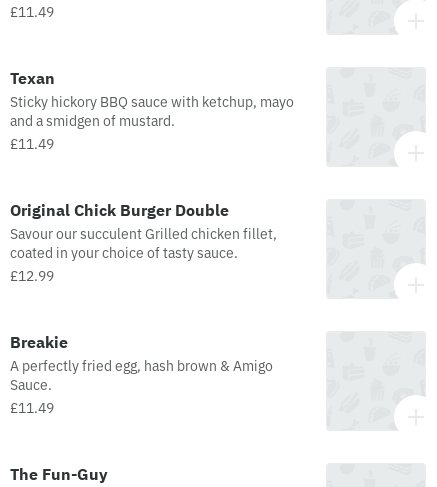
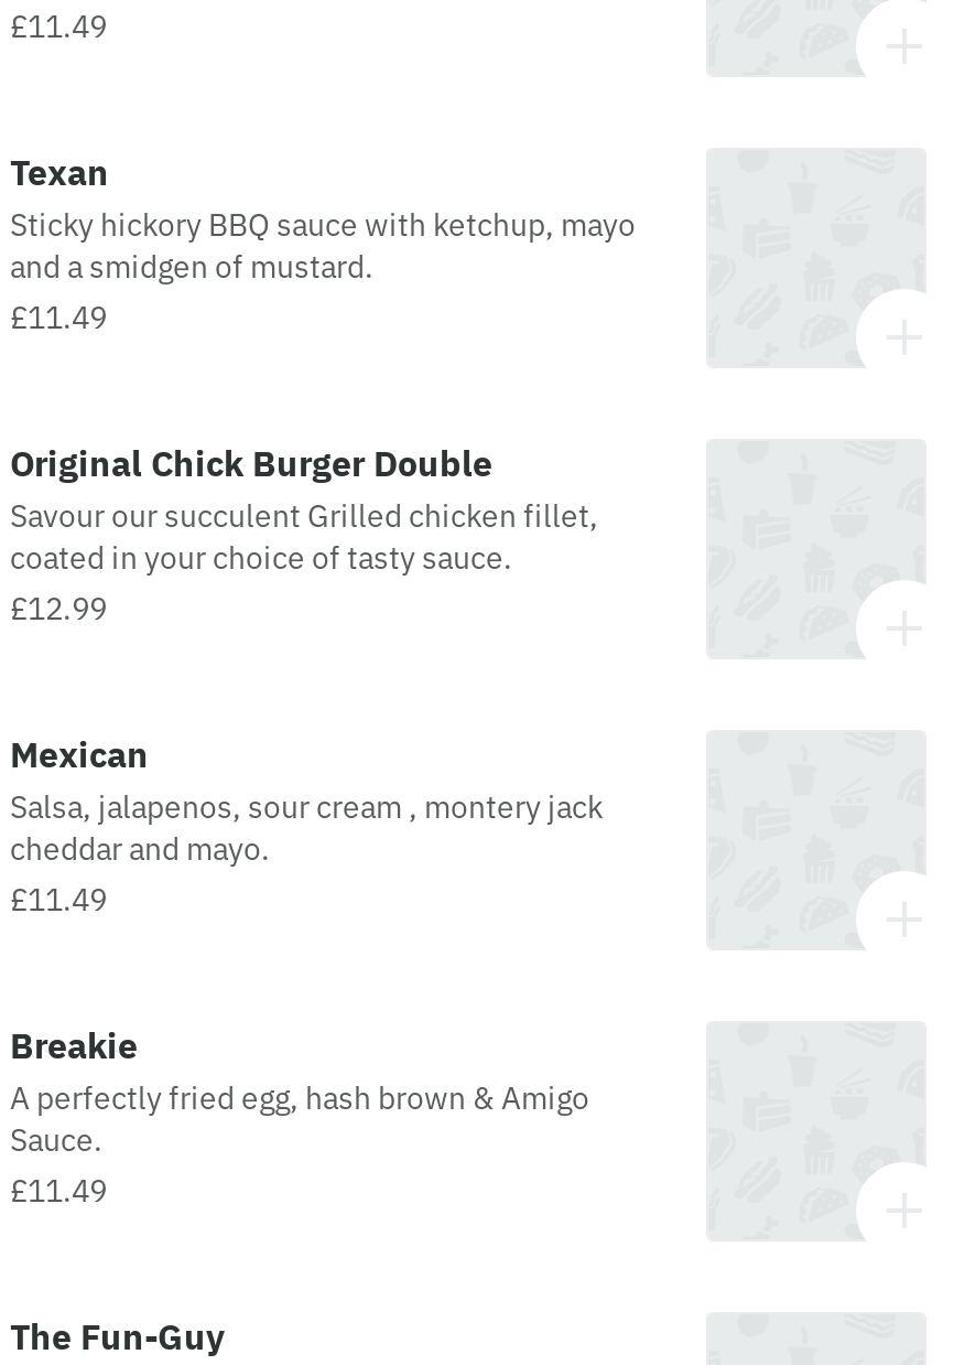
+ Mexican
+ Salsa, jalapenos, sour cream , montery jack
+ cheddar and mayo.
+ £11.49
